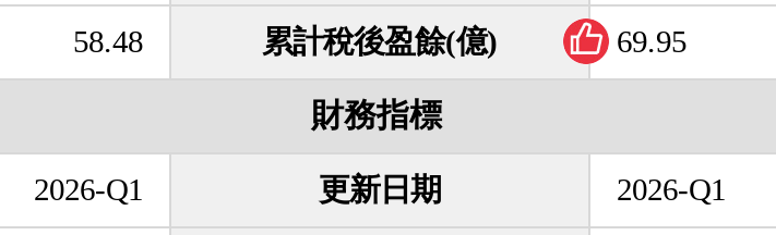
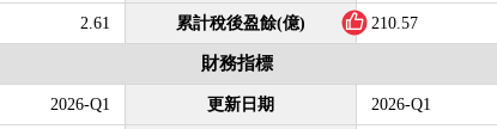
- 58.48
+ 2.61

- 69.95
+ 210.57
